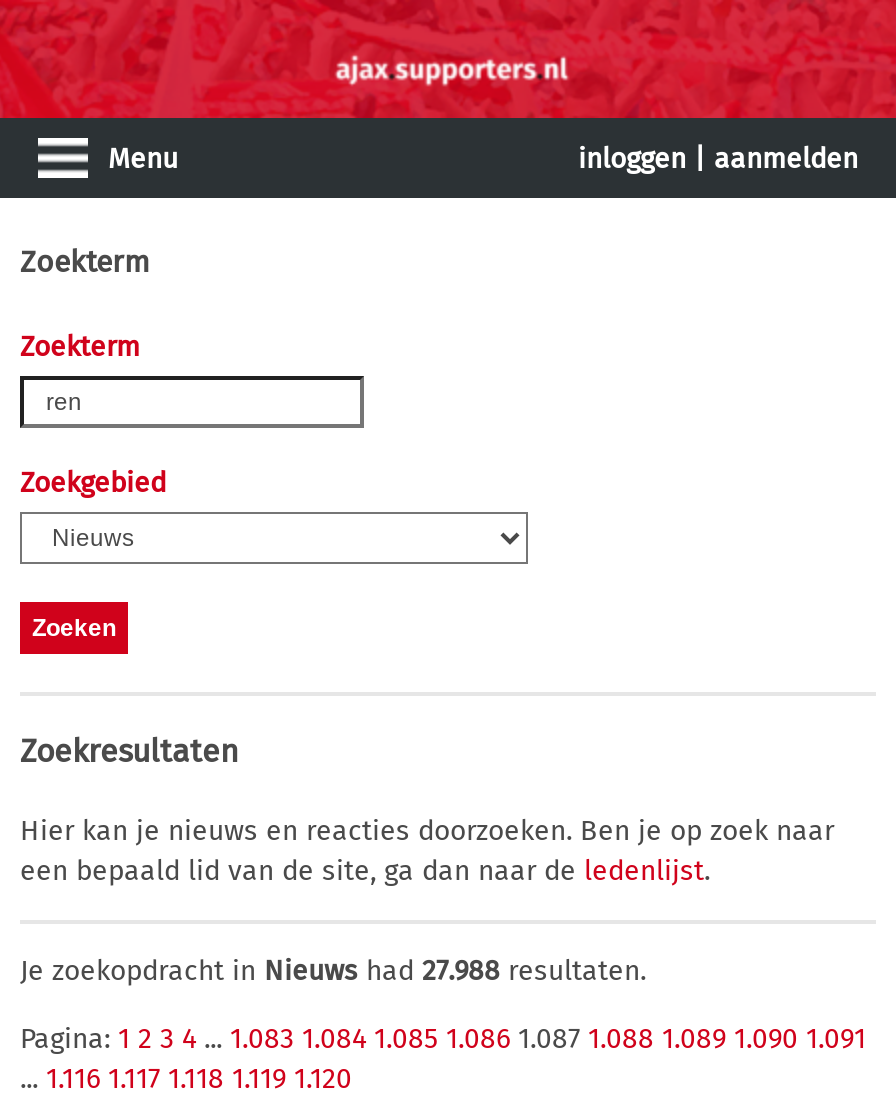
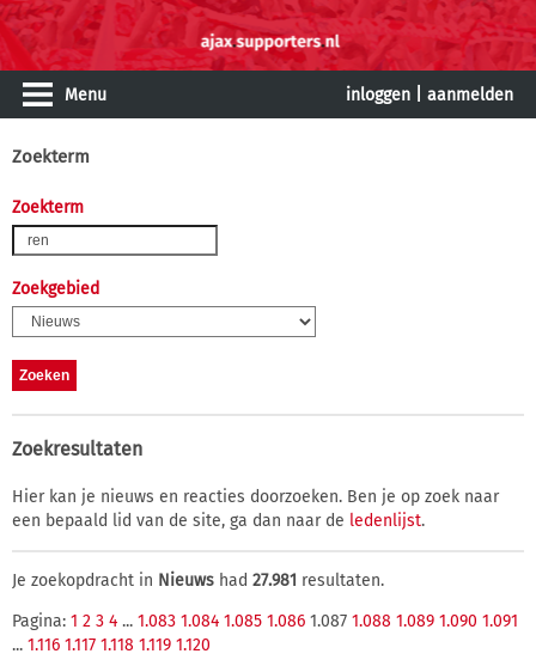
- Je zoekopdracht in Nieuws had 27.988 resultaten.
+ Je zoekopdracht in Nieuws had 27.981 resultaten.
